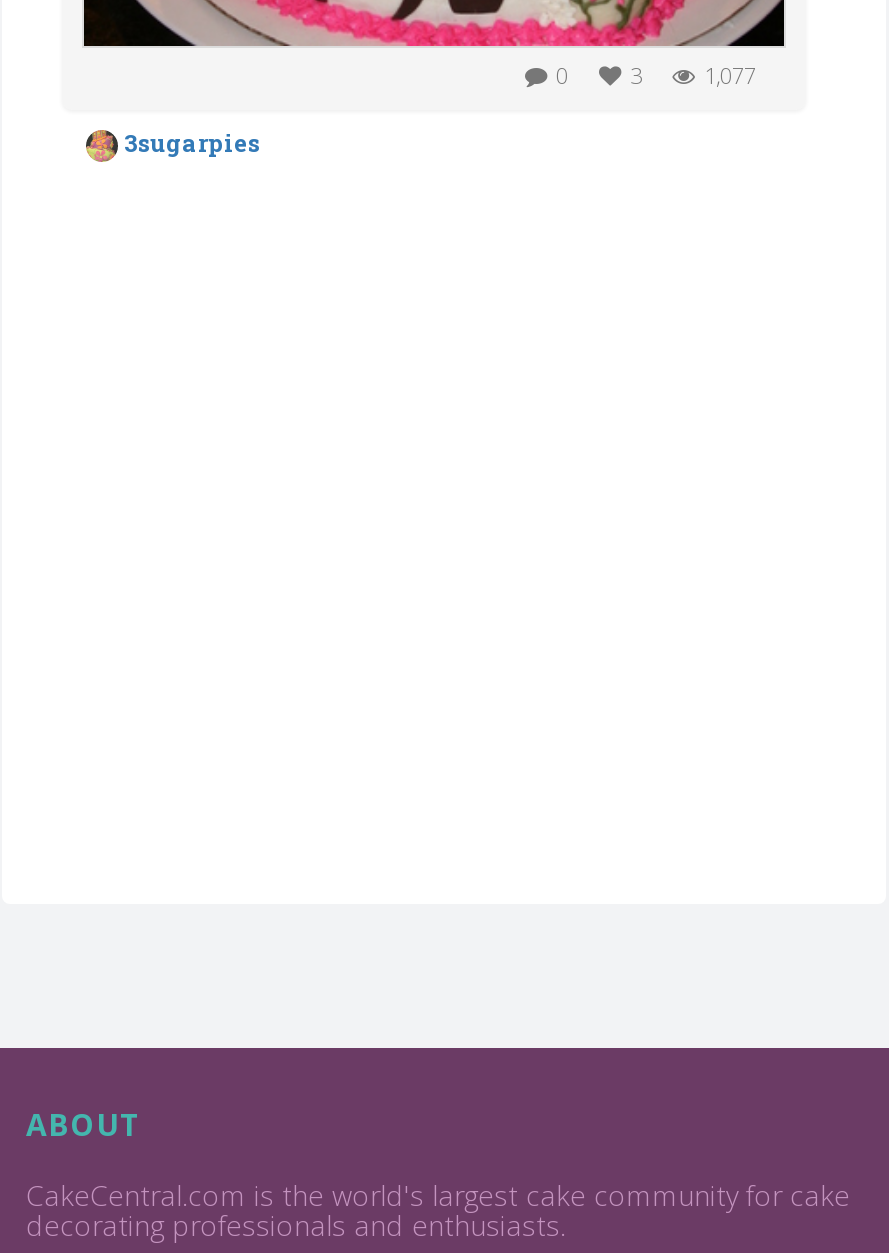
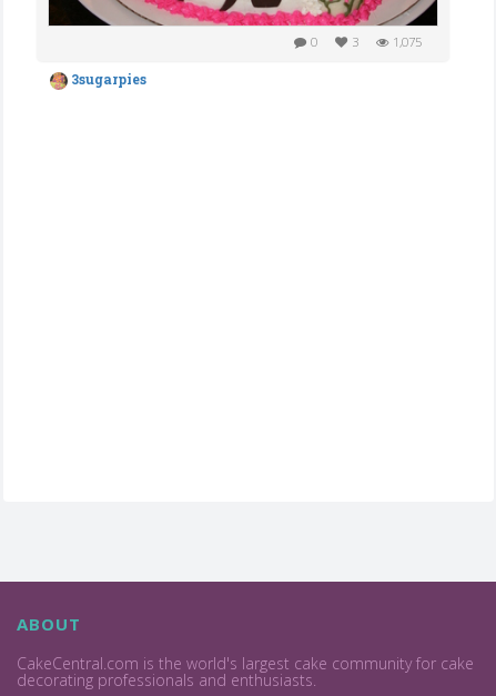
- 0 3 1,077
+ 0 3 1,075
